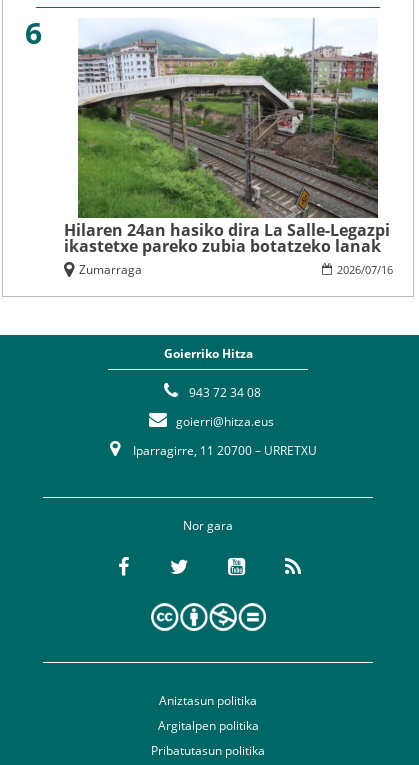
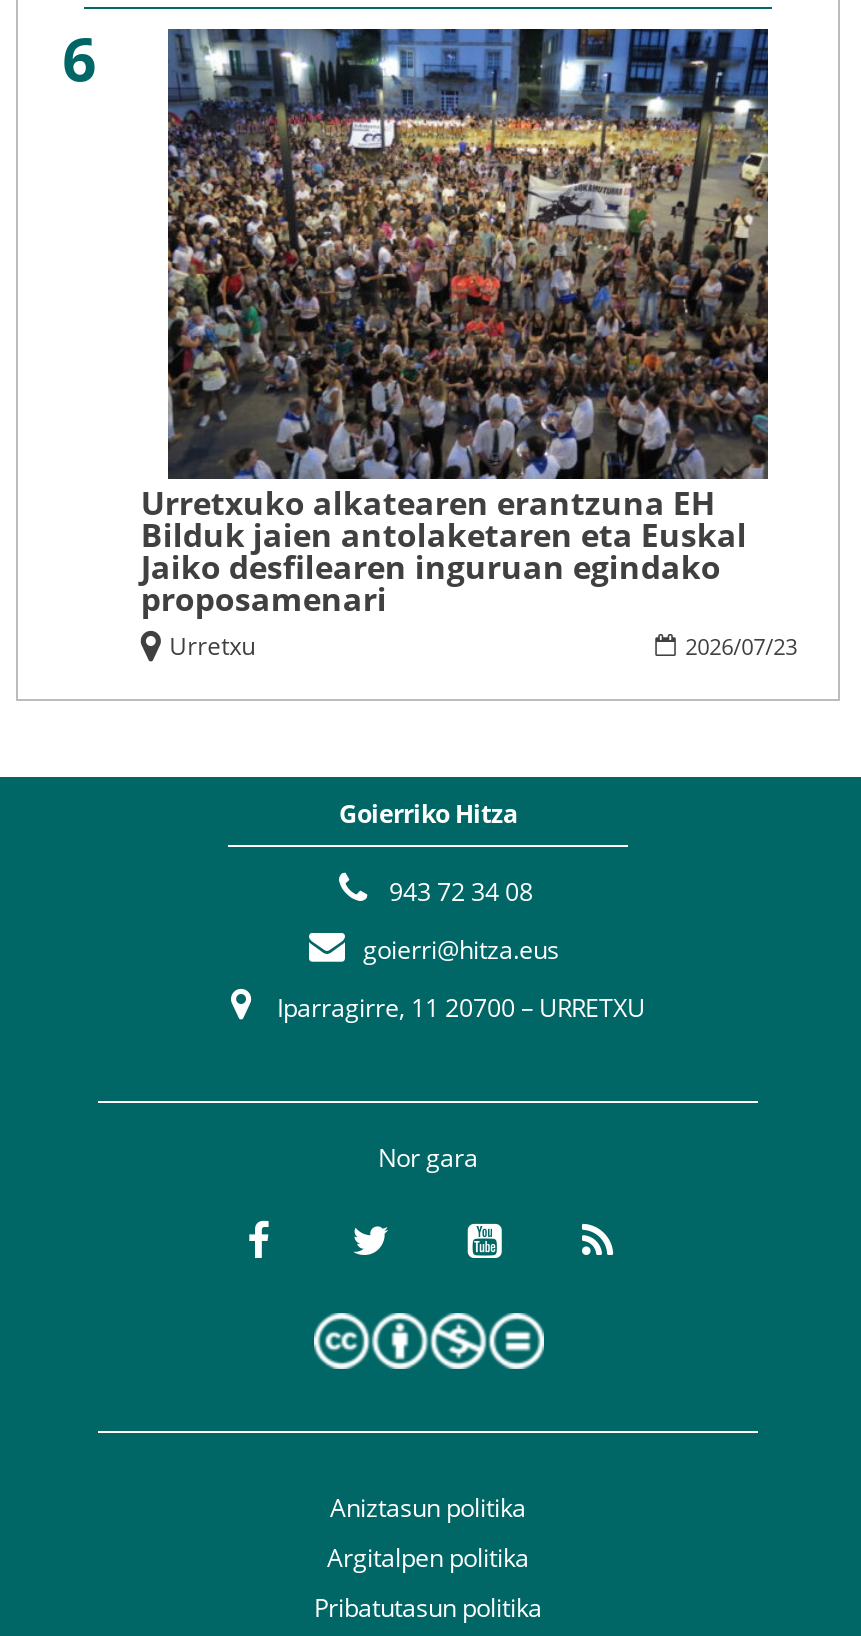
- [image]
- Hilaren 24an hasiko dira La Salle-Legazpi
- ikastetxe pareko zubia botatzeko lanak
- 2026/07/16
- Zumarraga
+ [image]
+ Urretxuko alkatearen erantzuna EH
+ Bilduk jaien antolaketaren eta Euskal
+ Jaiko desfilearen inguruan egindako
+ proposamenari
+ 2026/07/23
+ Urretxu
